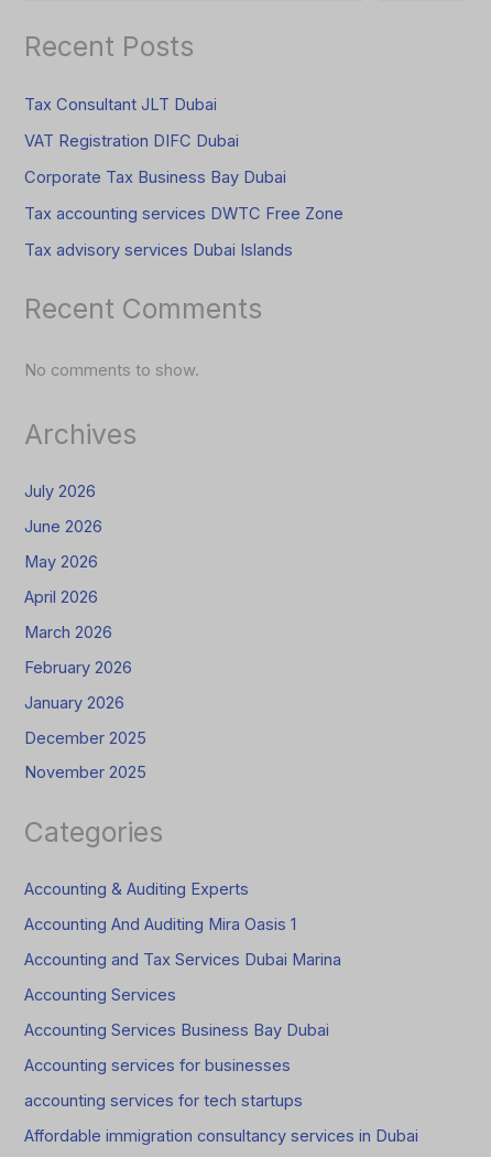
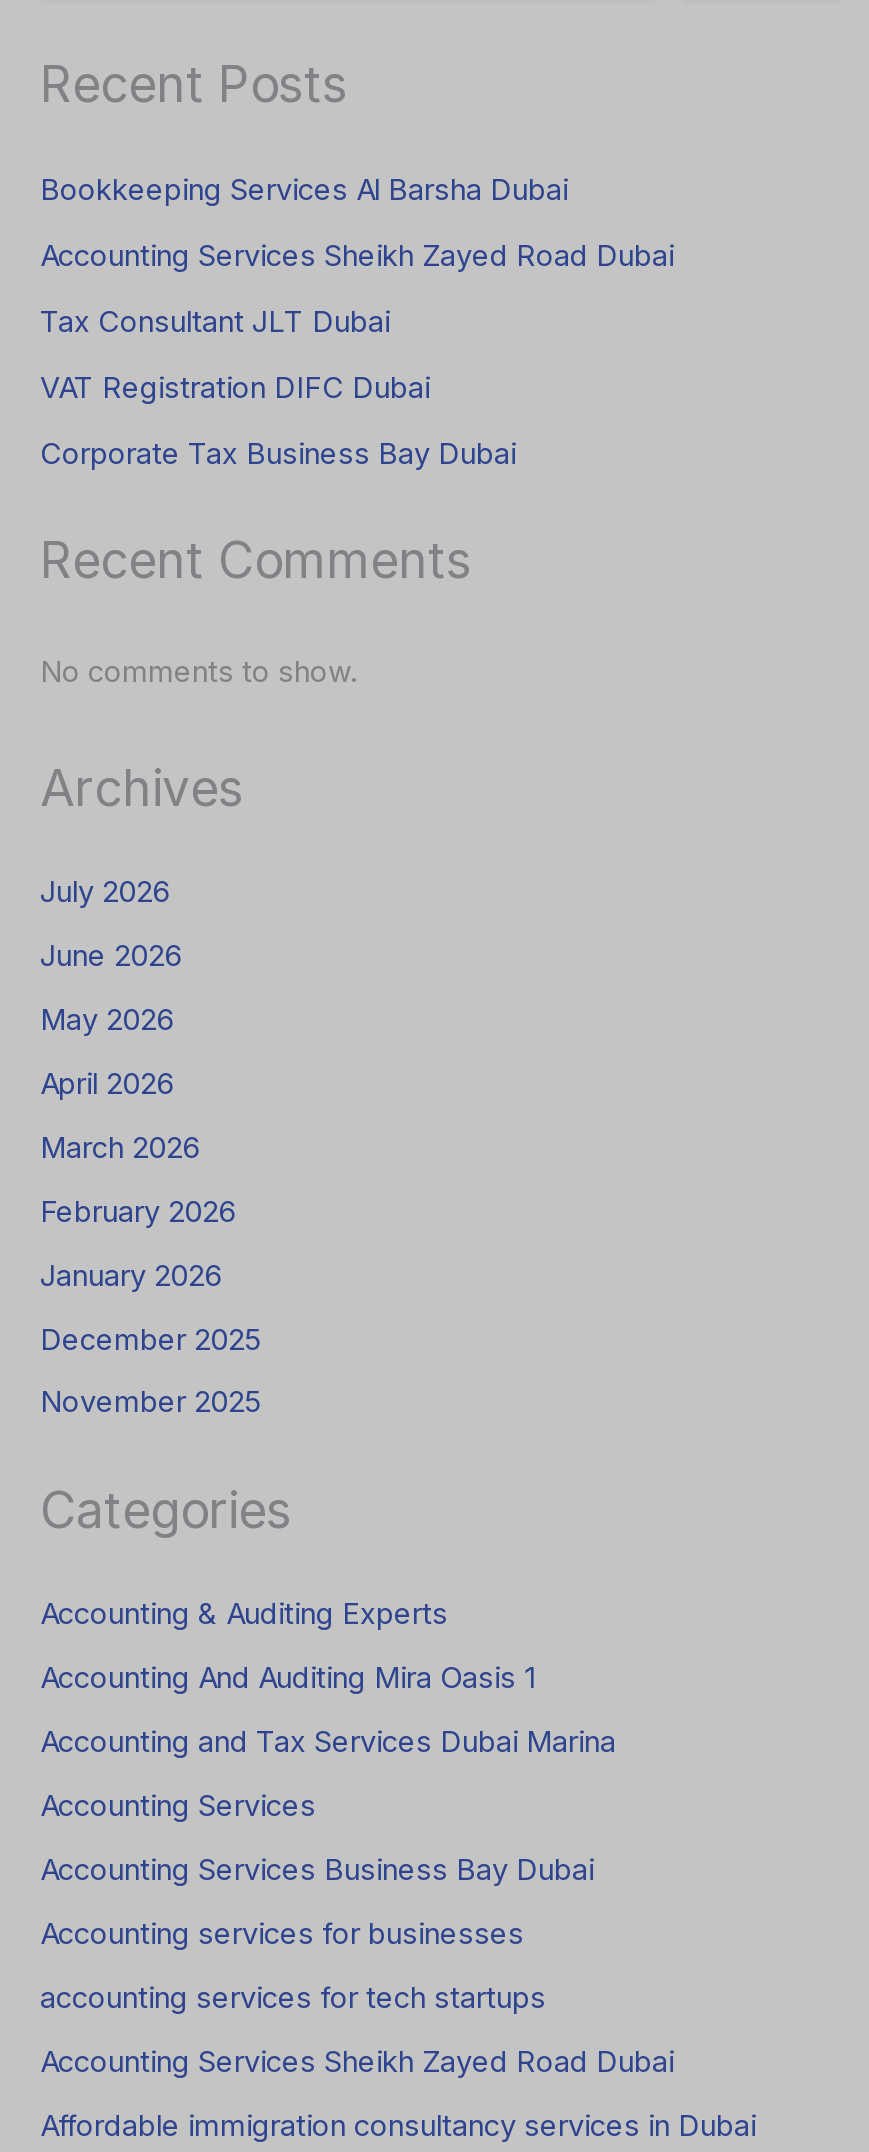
+ Bookkeeping Services Al Barsha Dubai
+ Accounting Services Sheikh Zayed Road Dubai

moved down: Tax Consultant JLT Dubai | VAT Registration DIFC Dubai | Corporate Tax Business Bay Dubai

- Tax accounting services DWTC Free Zone
- Tax advisory services Dubai Islands

+ Accounting Services Sheikh Zayed Road Dubai
